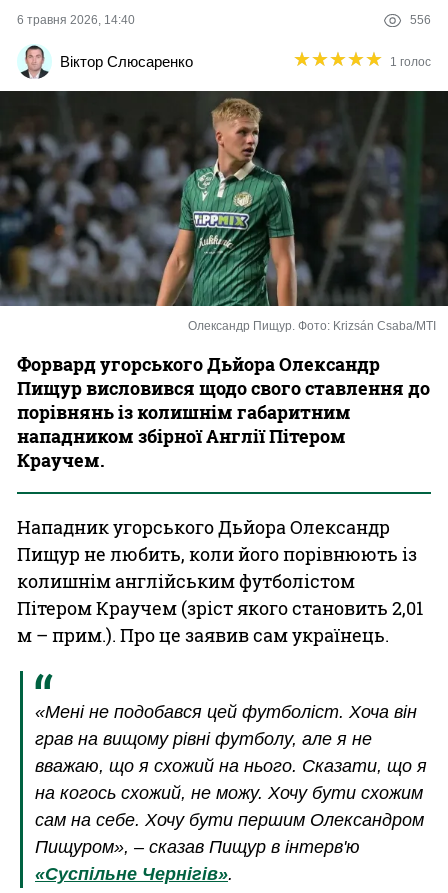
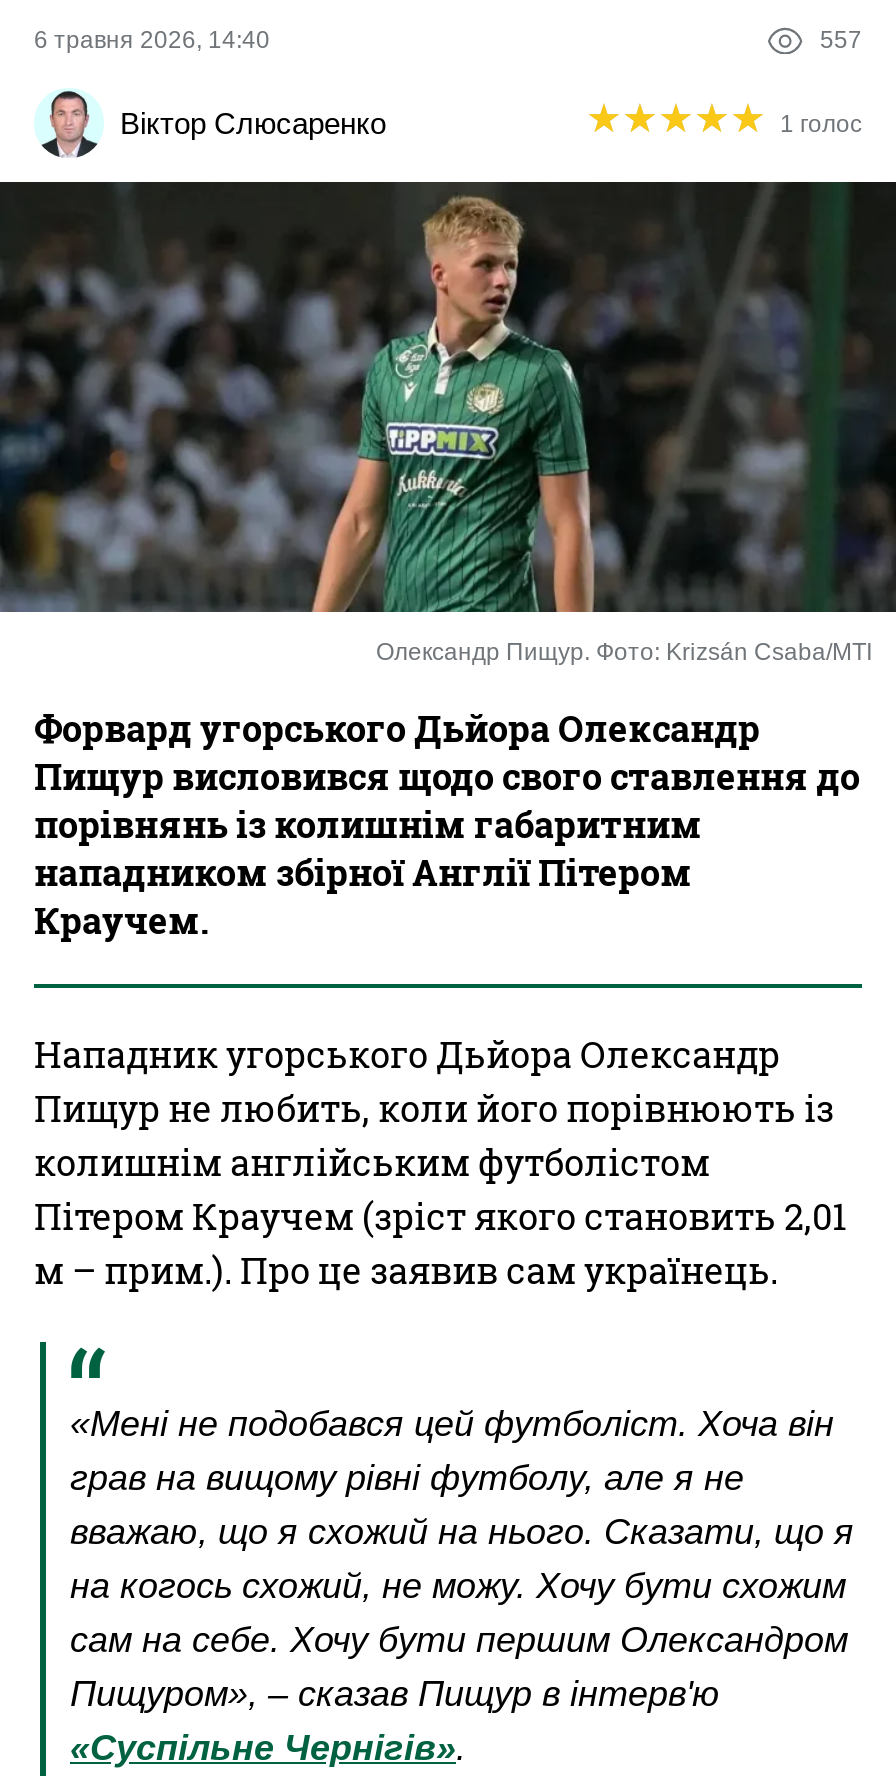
- 556
+ 557
